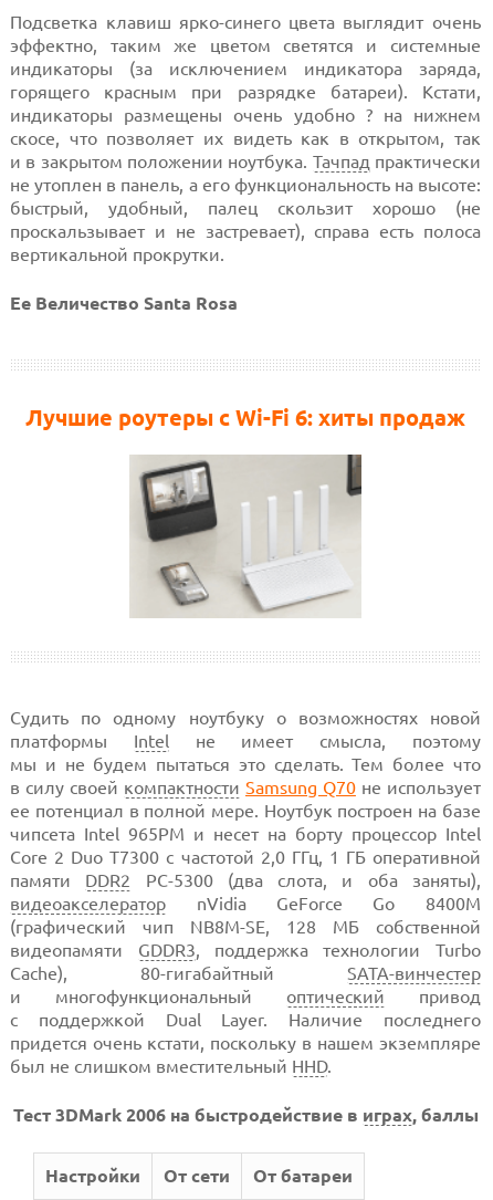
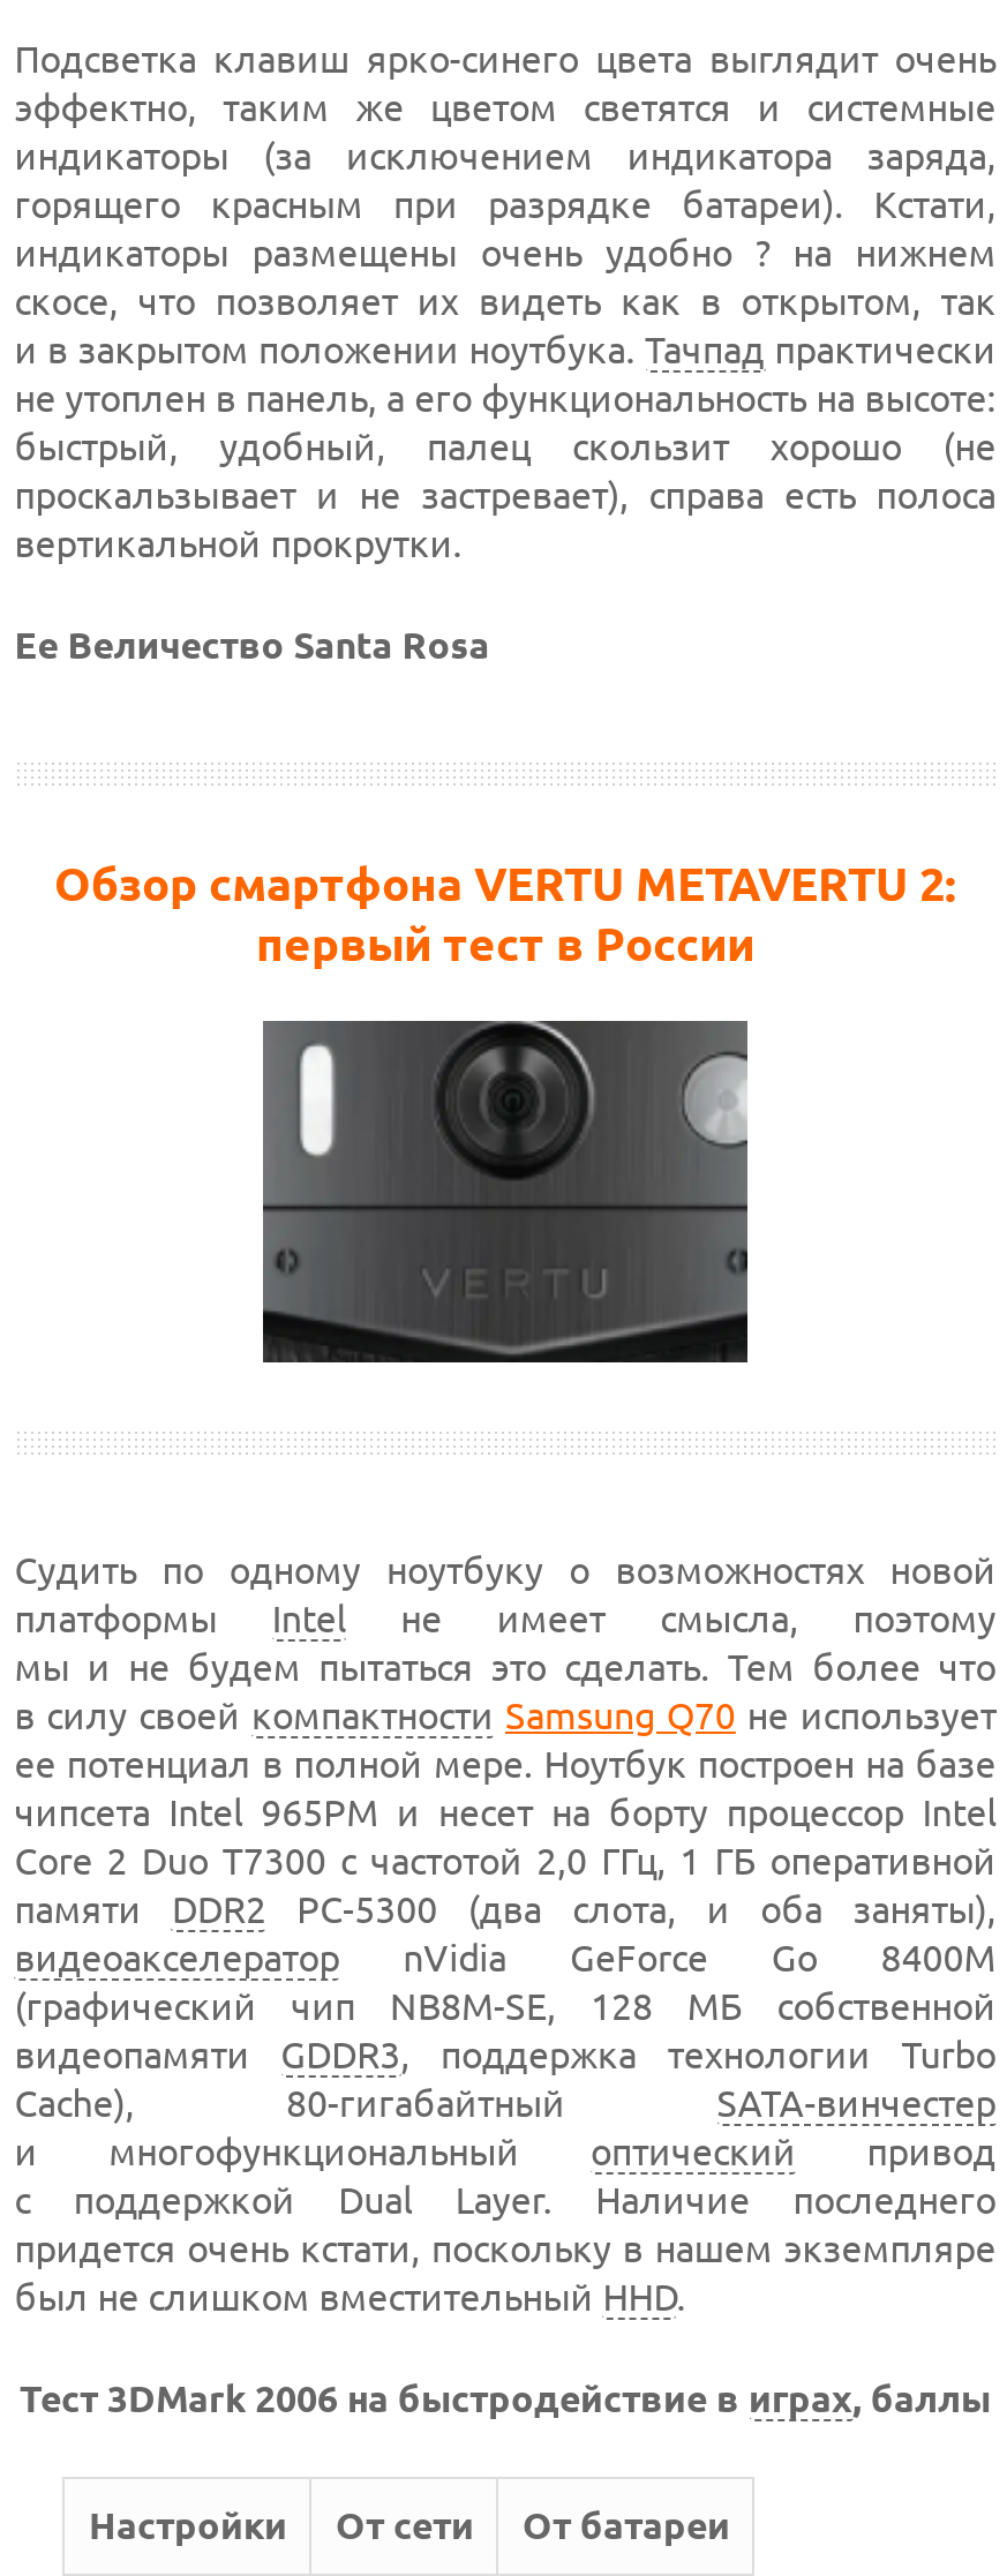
- Лучшие роутеры с Wi-Fi 6: хиты продаж
+ Обзор смартфона VERTU METAVERTU 2:
+ первый тест в России

- [image]
+ [image]
